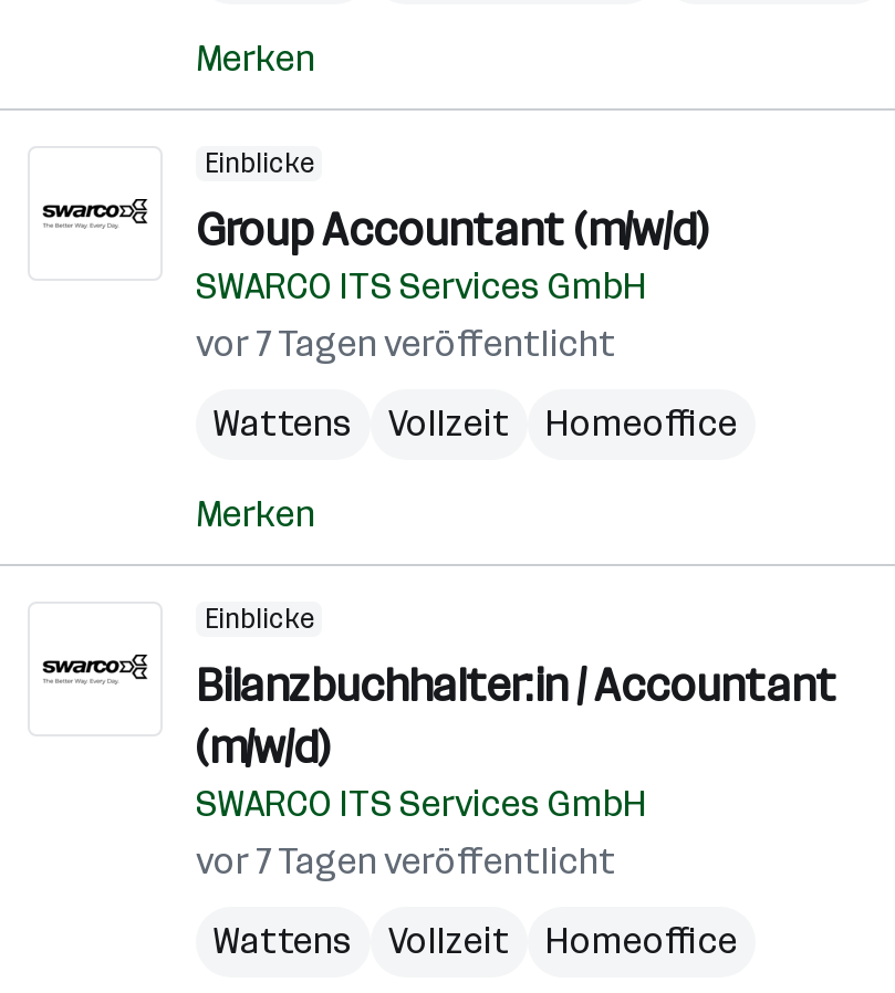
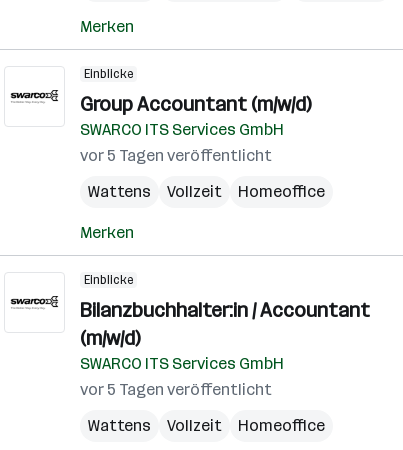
- vor 7 Tagen veröffentlicht
+ vor 5 Tagen veröffentlicht

- vor 7 Tagen veröffentlicht
+ vor 5 Tagen veröffentlicht
